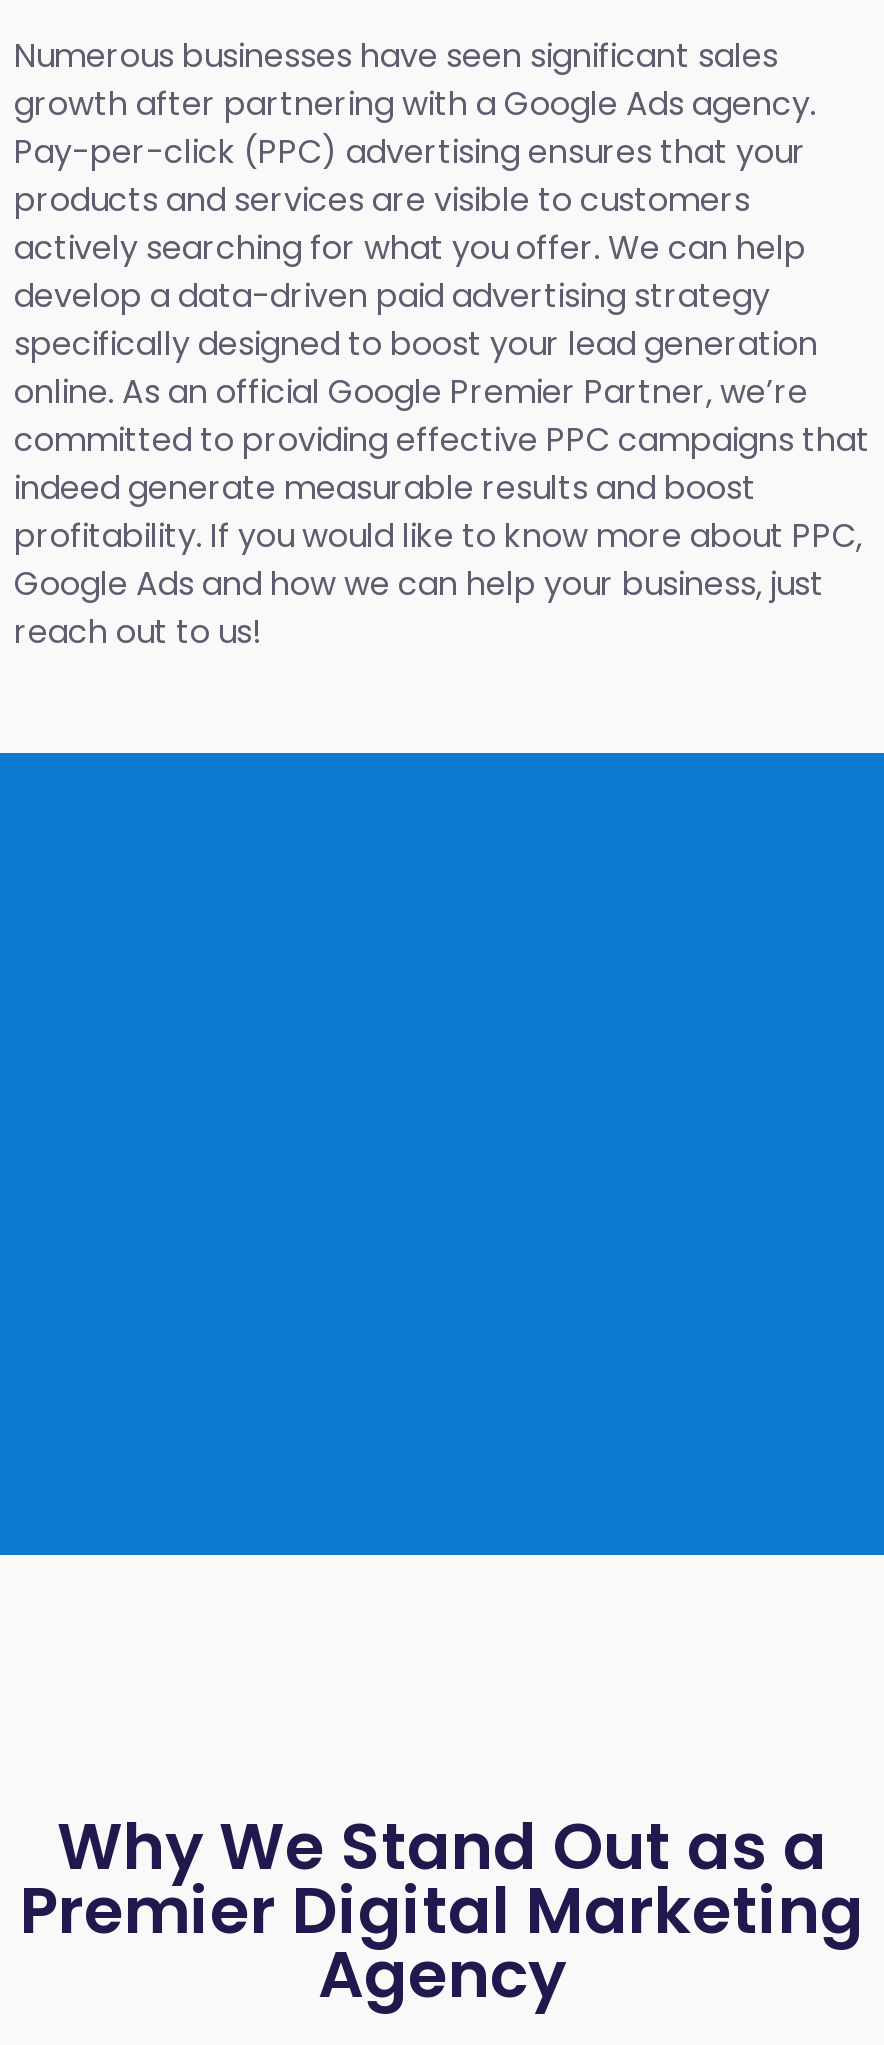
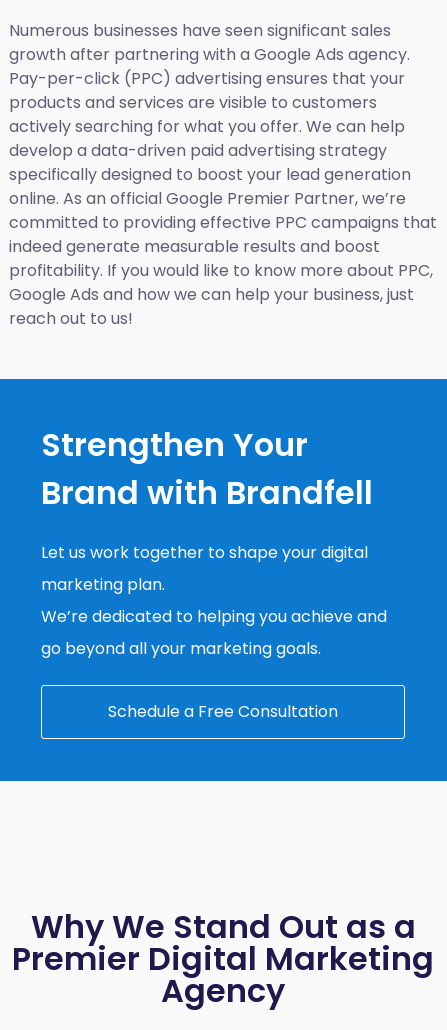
+ Strengthen Your
+ Brand with Brandfell
+ Let us work together to shape your digital
+ marketing plan.
+ We’re dedicated to helping you achieve and
+ go beyond all your marketing goals.
+ Schedule a Free Consultation
